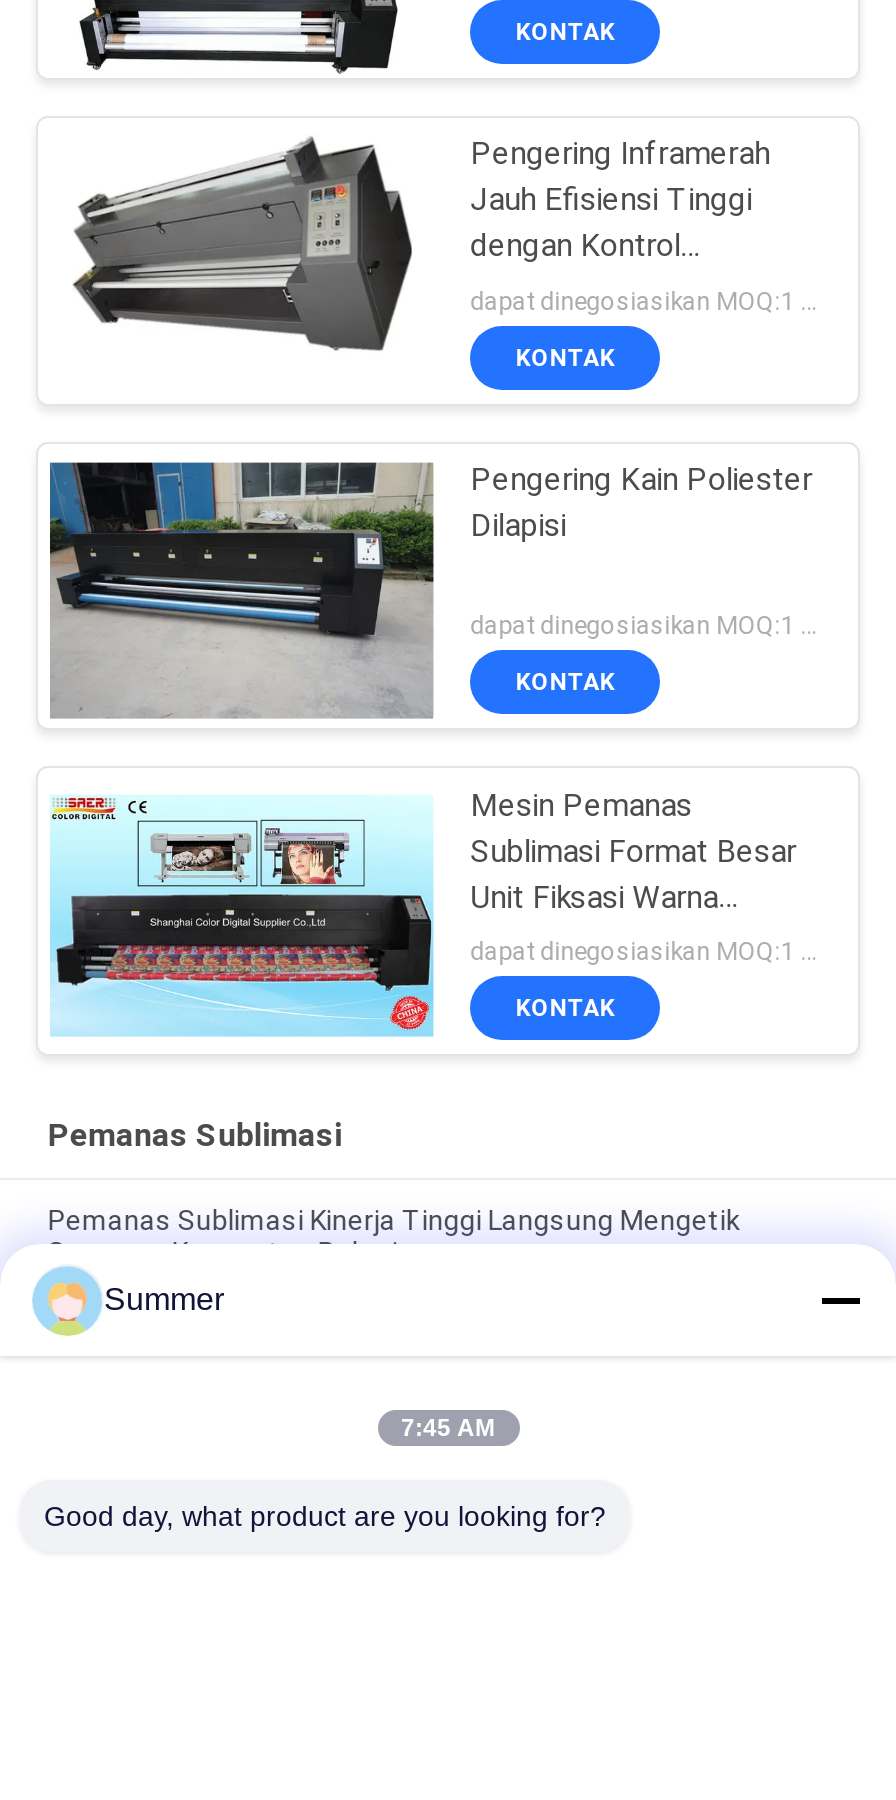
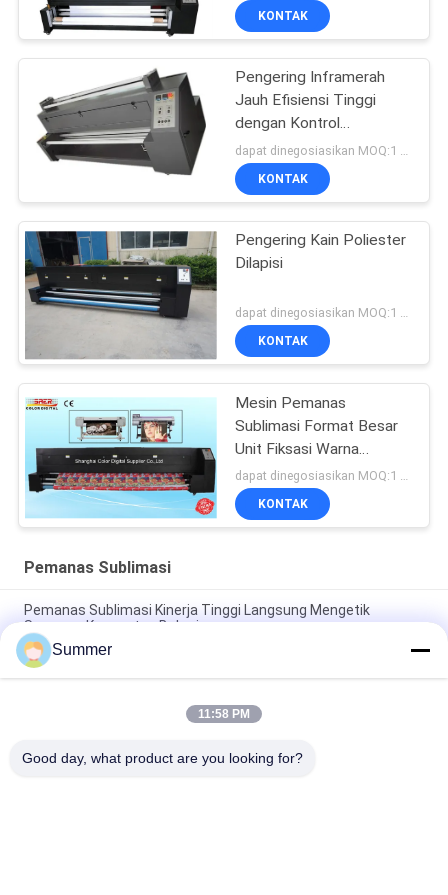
- 7:45 AM
+ 11:58 PM
